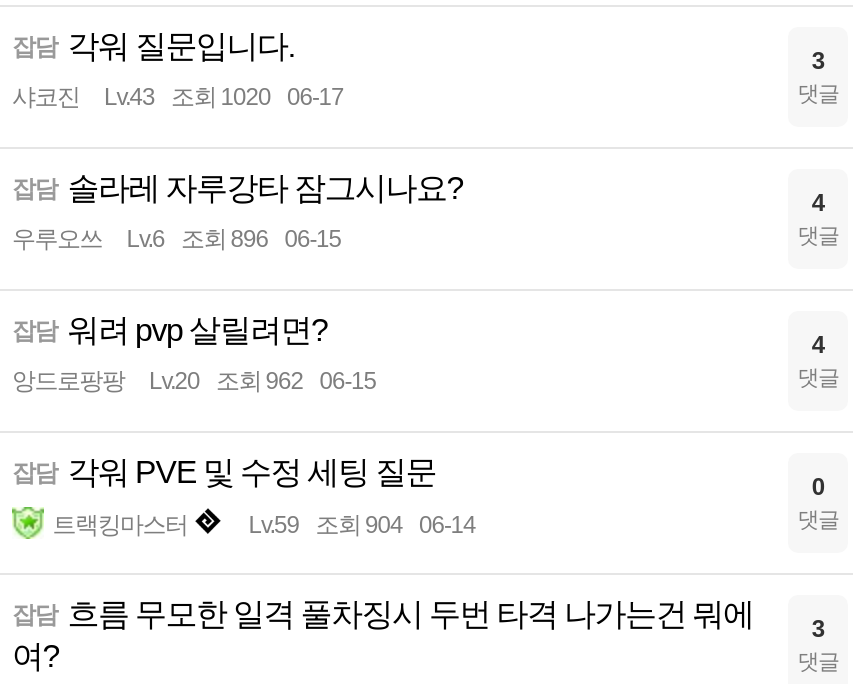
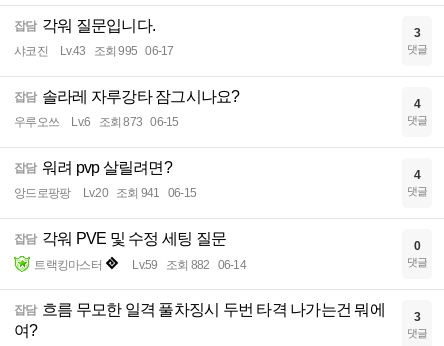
- 샤코진 Lv.43 조회 1020 06-17
+ 샤코진 Lv.43 조회 995 06-17

- 우루오쓰 Lv.6 조회 896 06-15
+ 우루오쓰 Lv.6 조회 873 06-15

- 앙드로팡팡 Lv.20 조회 962 06-15
+ 앙드로팡팡 Lv.20 조회 941 06-15

- Lv.59 조회 904 06-14
+ Lv.59 조회 882 06-14
